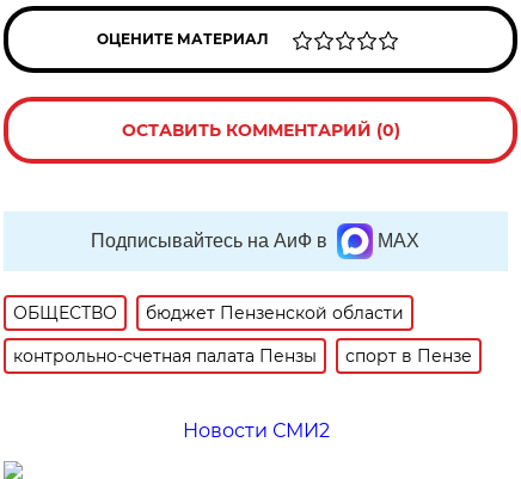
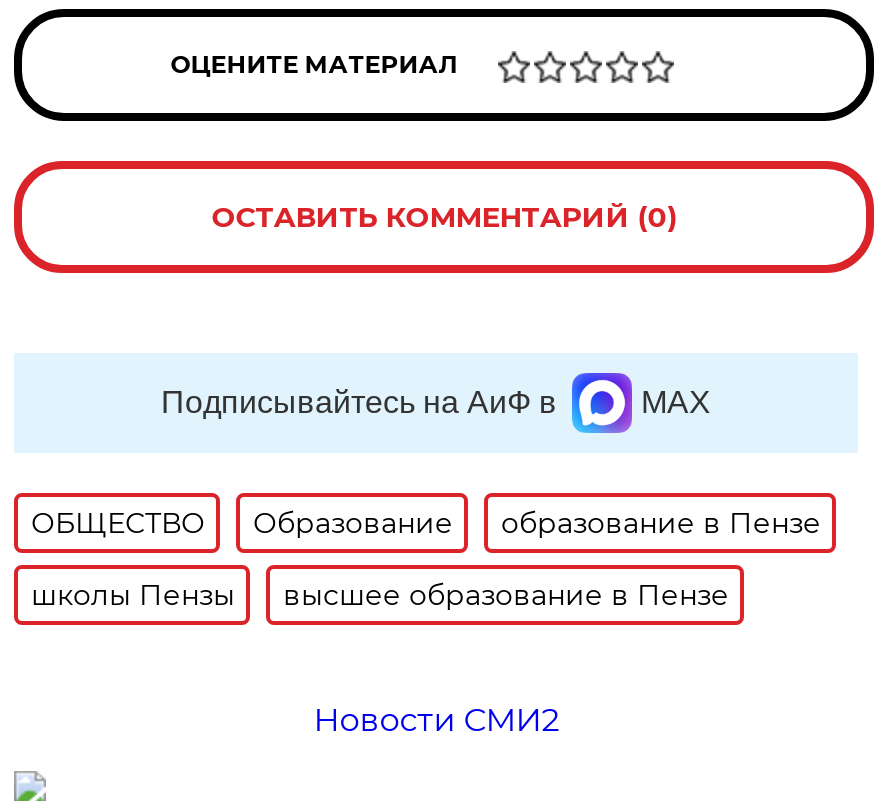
- бюджет Пензенской области
+ Образование
+ образование в Пензе

- контрольно-счетная палата Пензы
- спорт в Пензе
+ школы Пензы
+ высшее образование в Пензе
